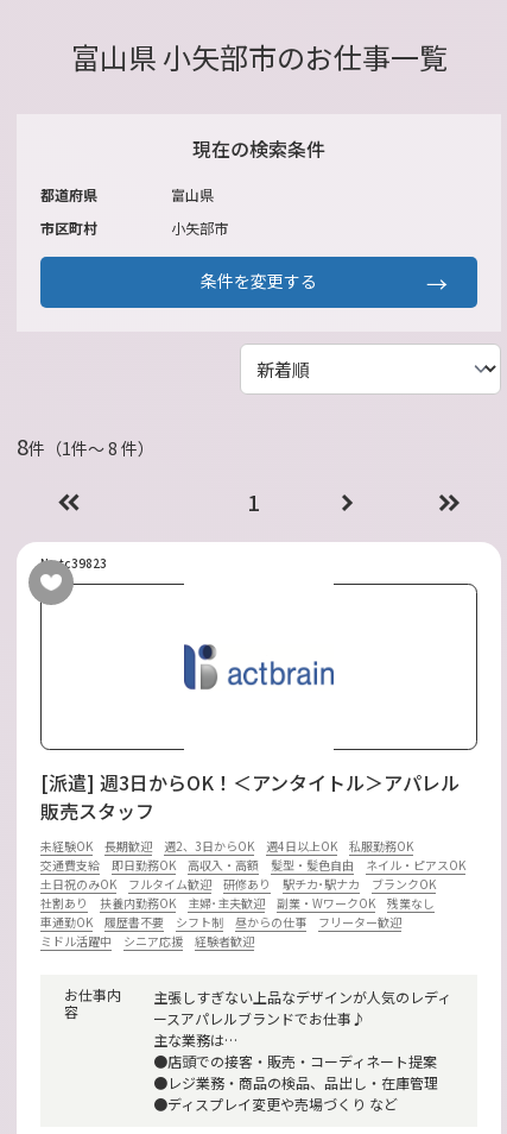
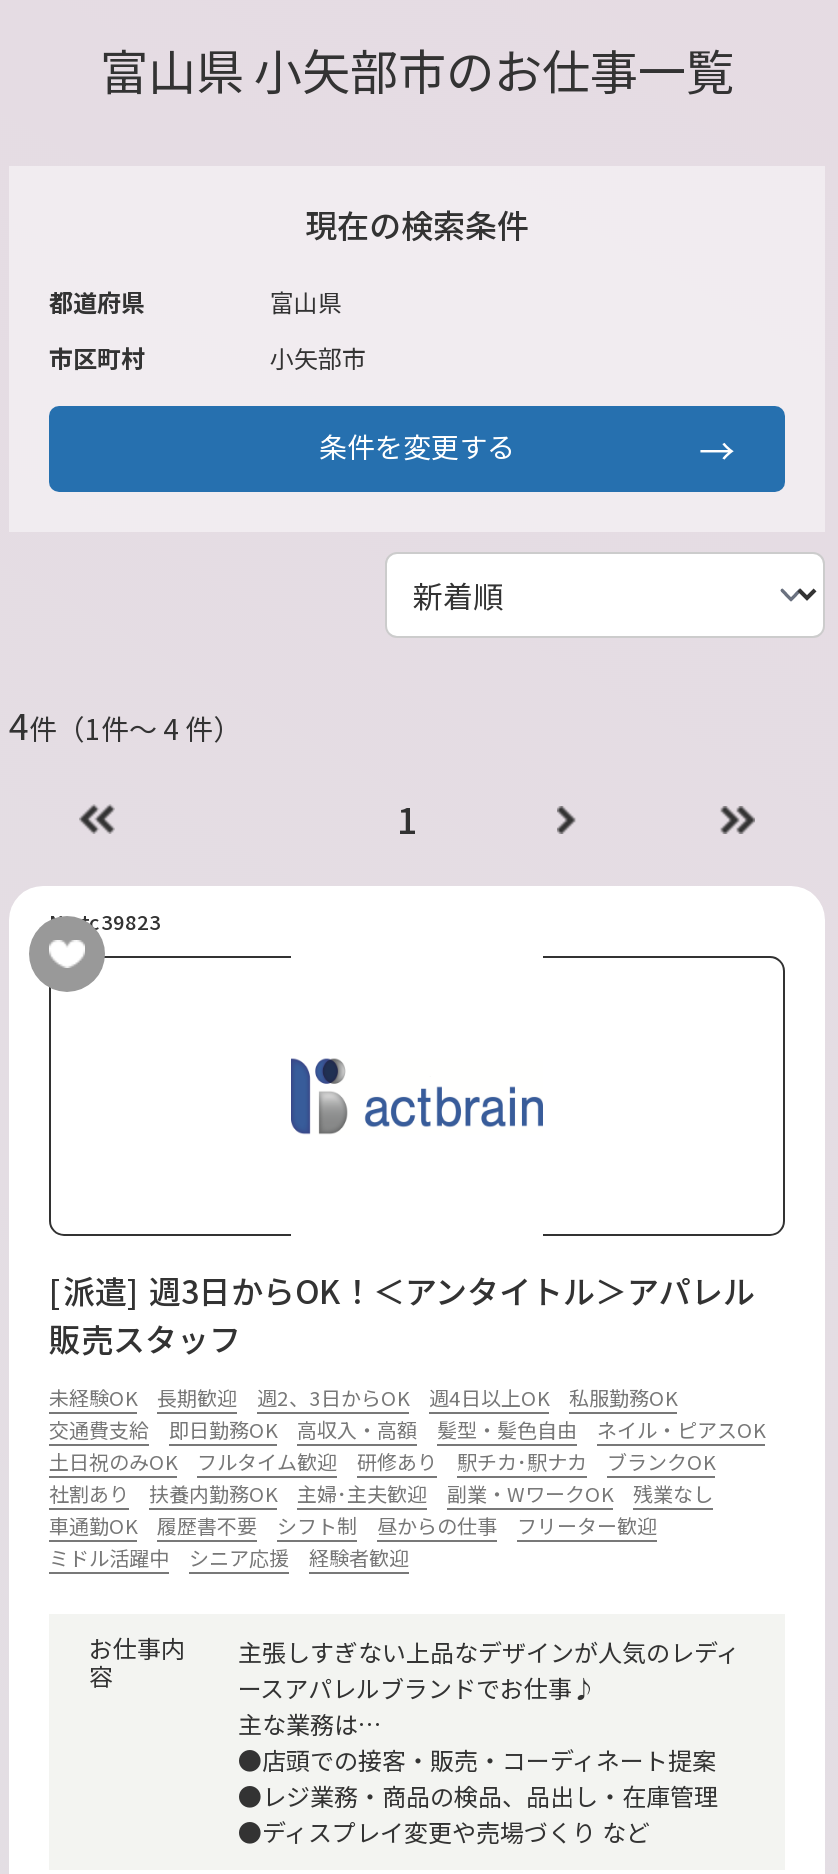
- 8件（1件〜 8 件）
+ 4件（1件〜 4 件）
